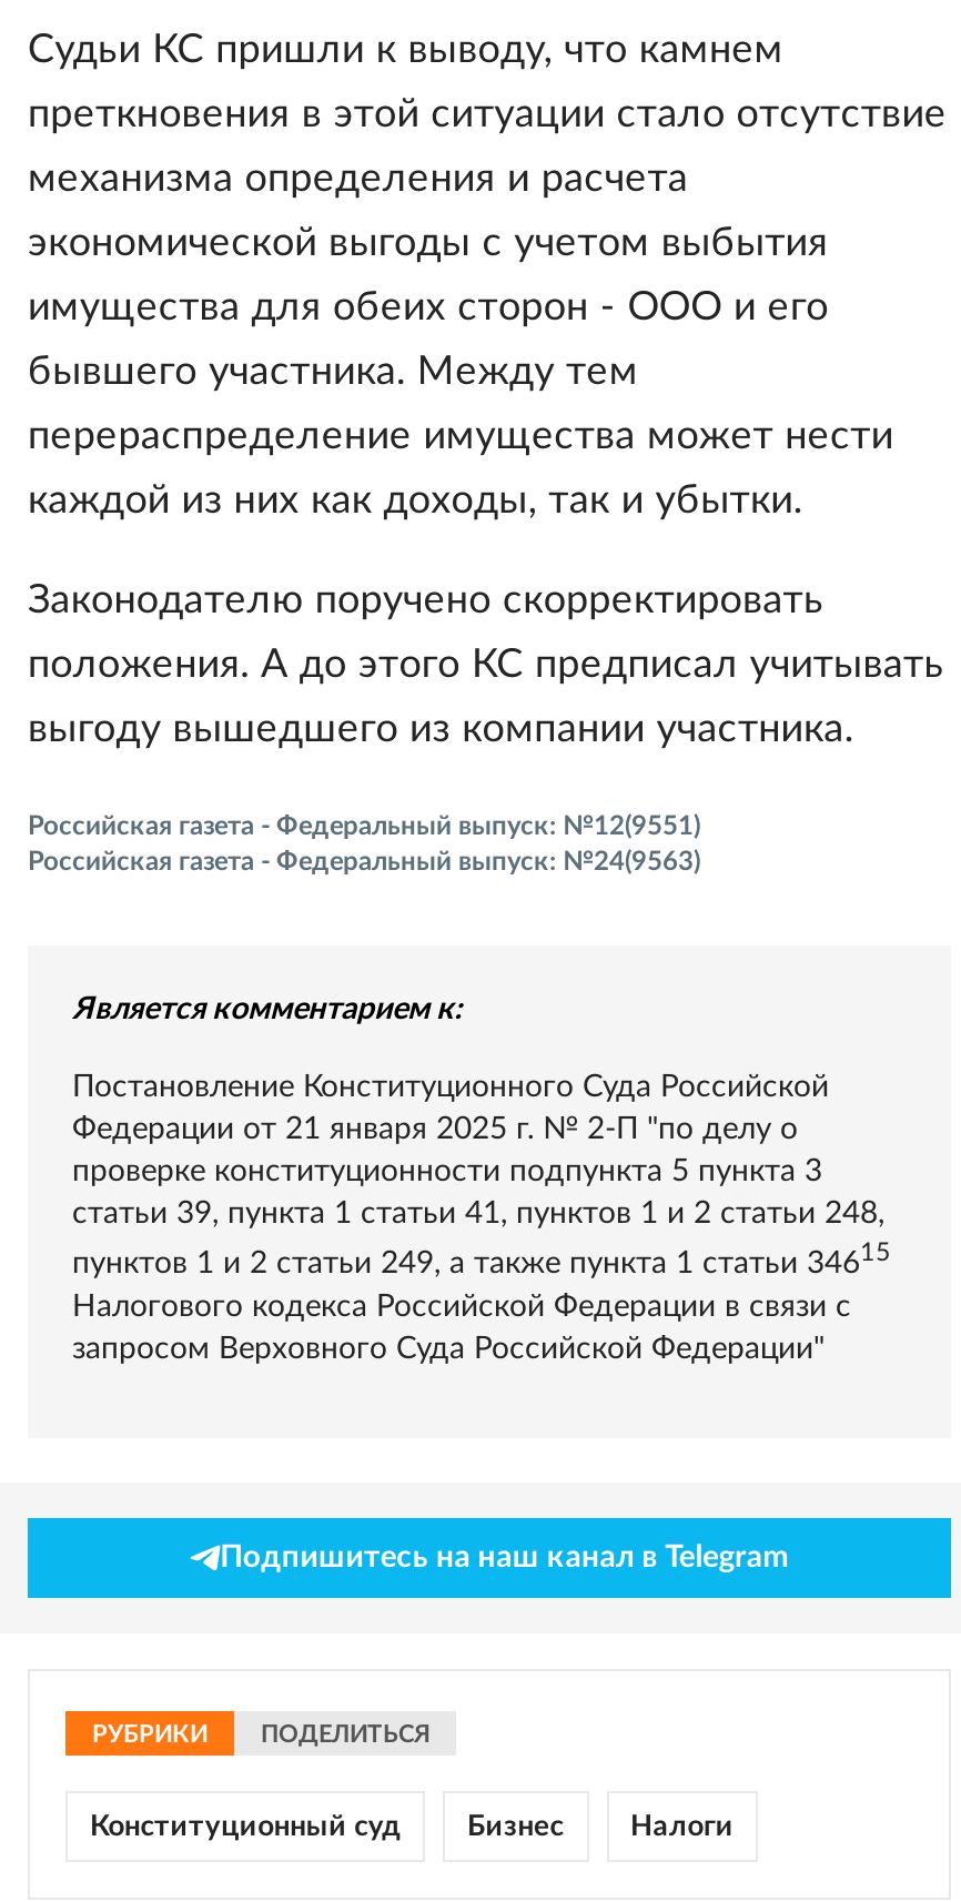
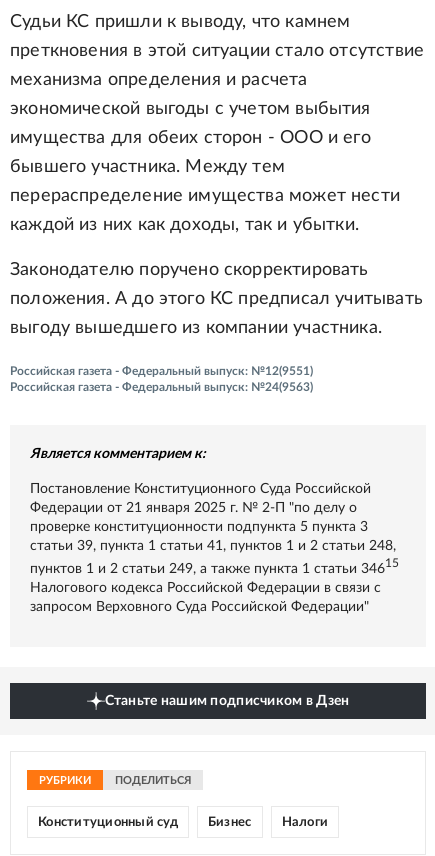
- Подпишитесь на наш канал в Telegram
+ Станьте нашим подписчиком в Дзен
